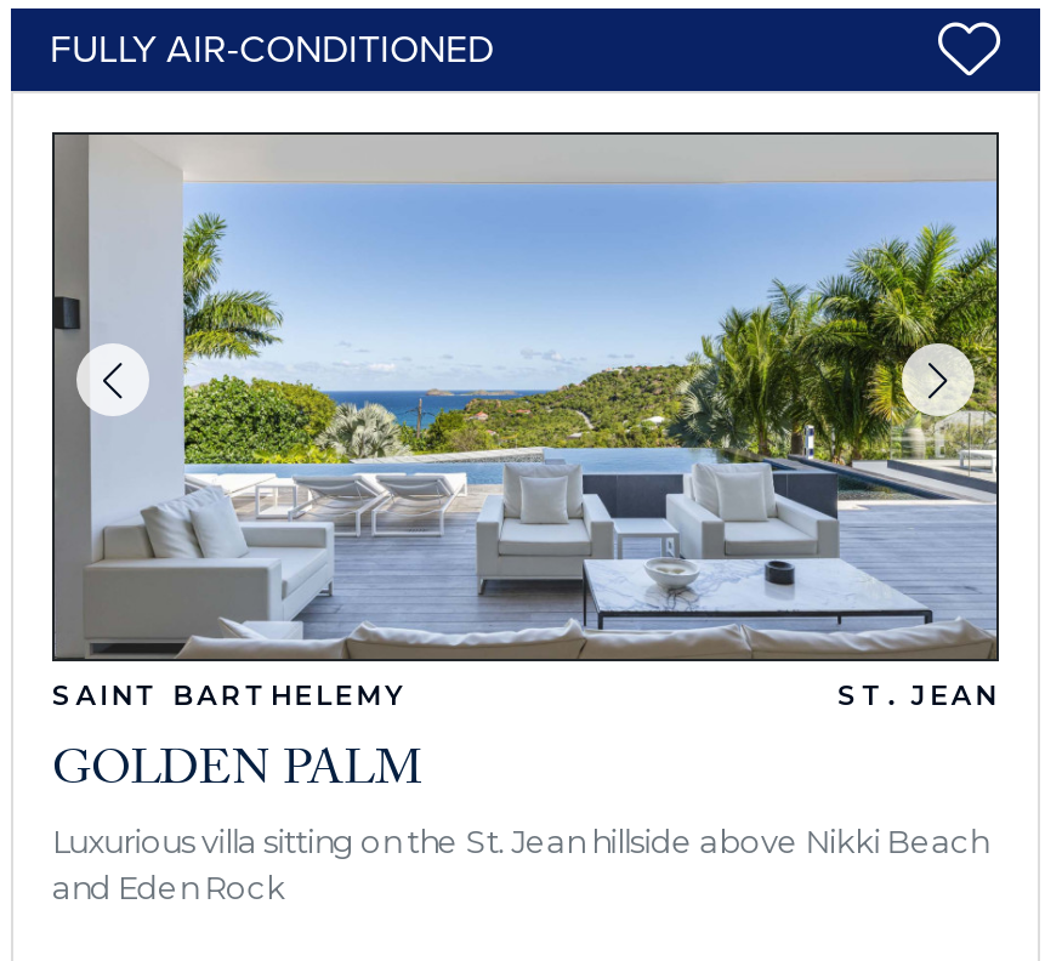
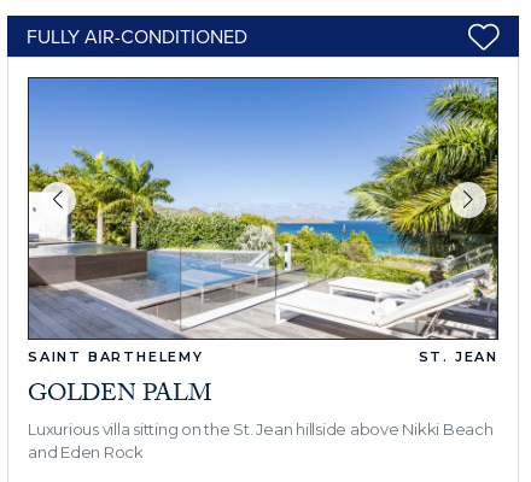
- [image]
+ [image]
